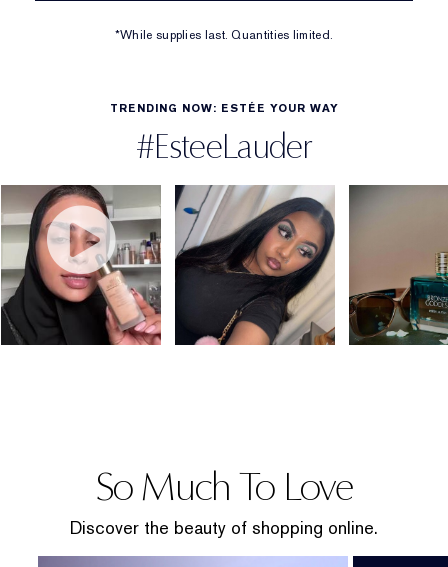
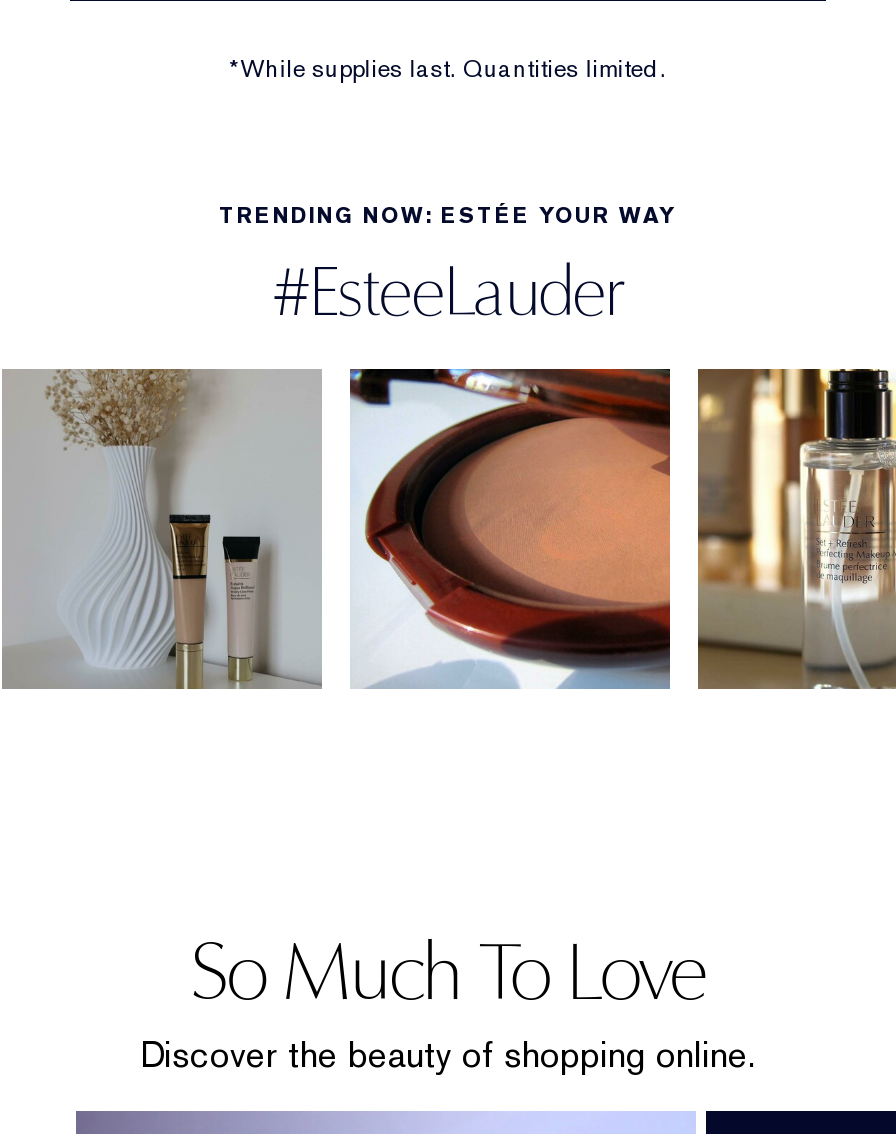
- [image]
+ [image]

- [image]
+ [image]

- [image]
+ [image]
